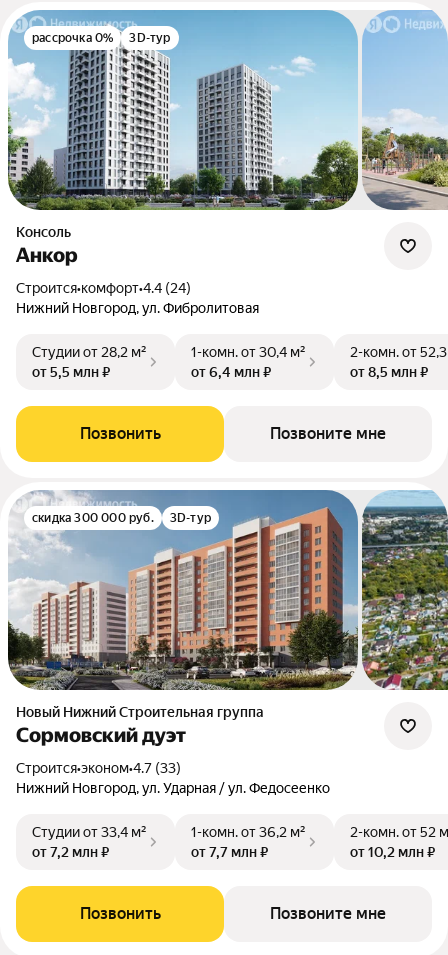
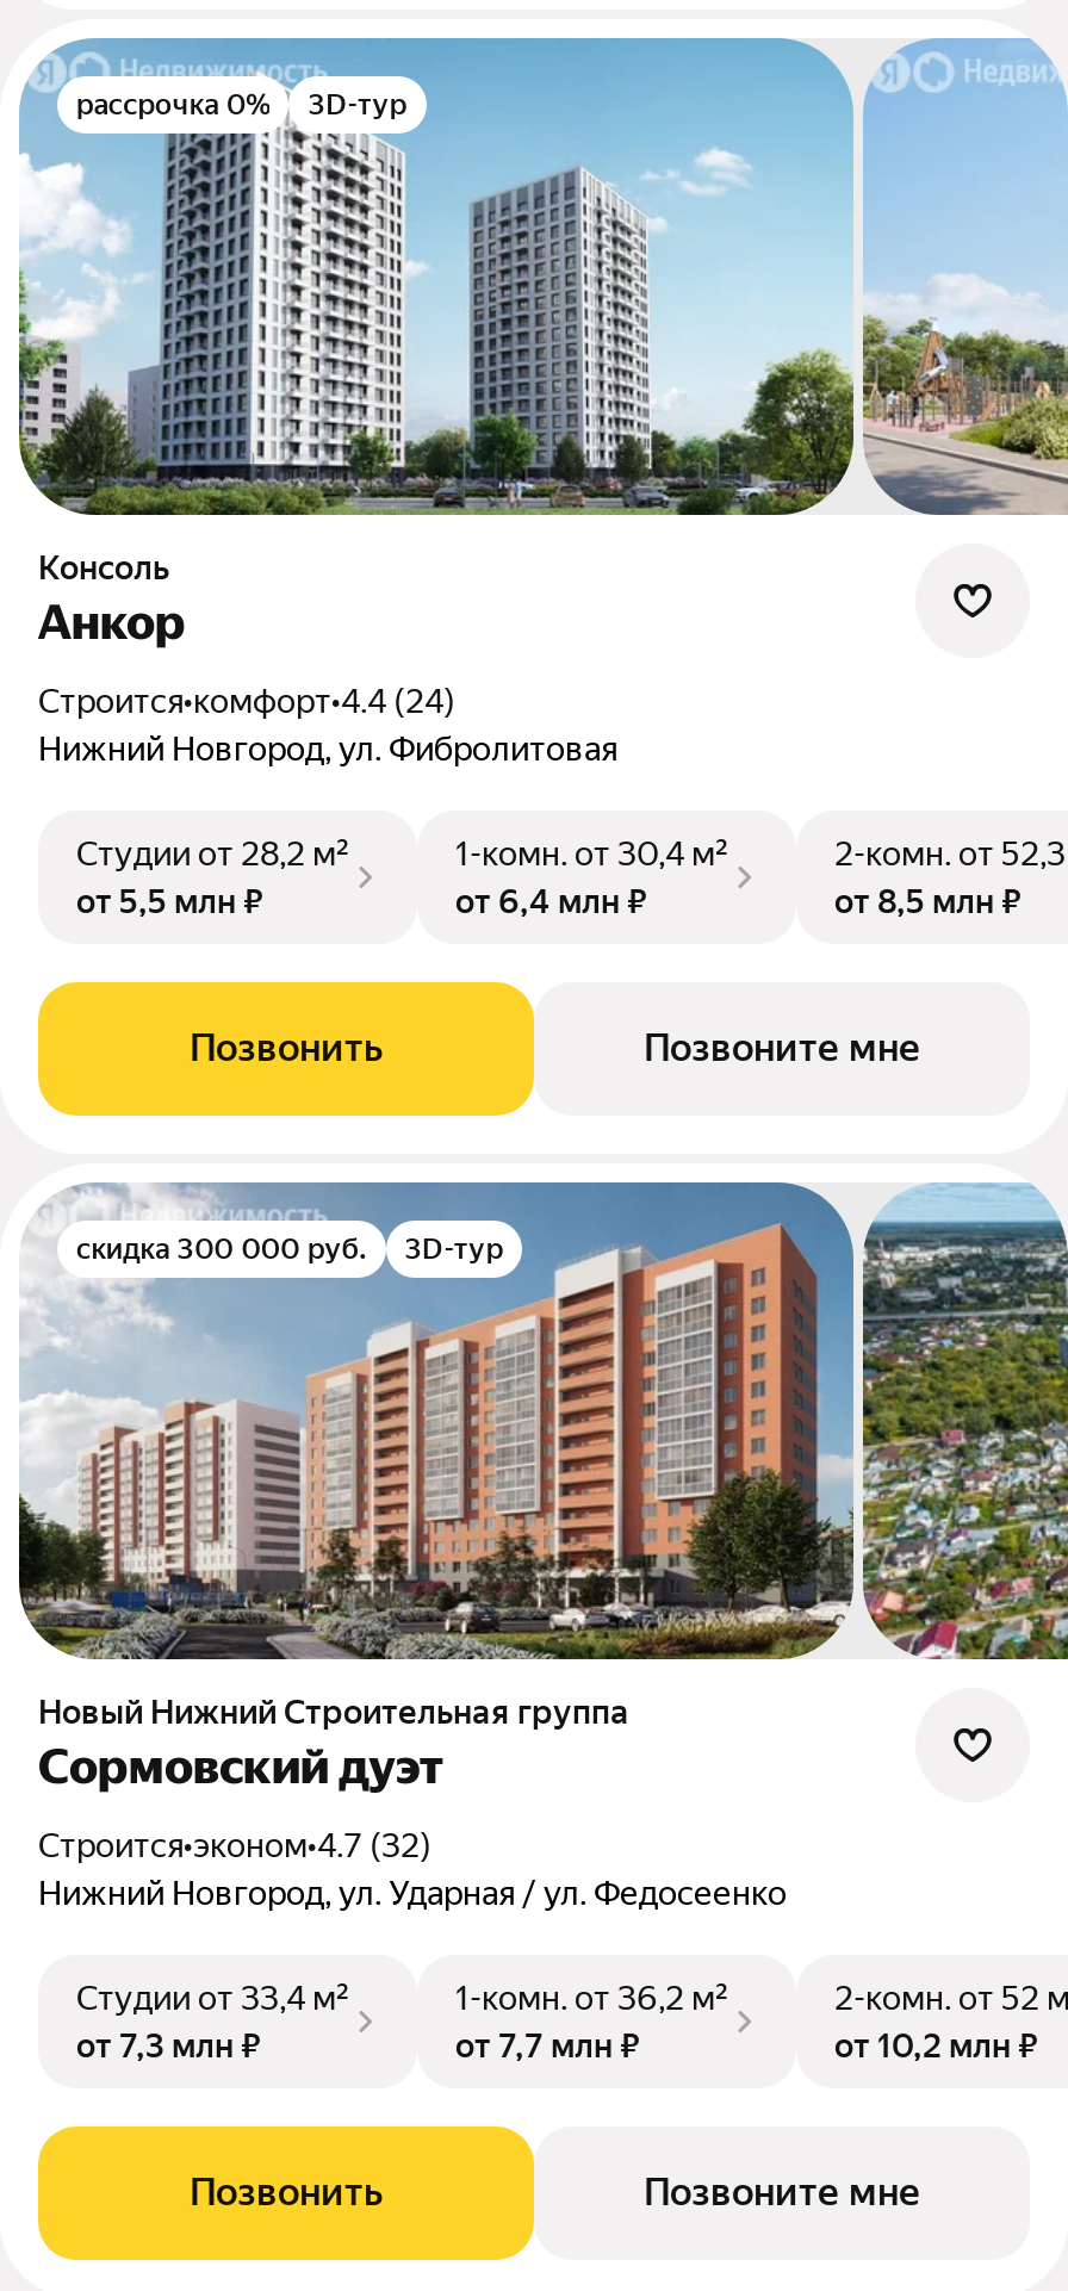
- Строится•эконом•4.7 (33)
+ Строится•эконом•4.7 (32)

- от 7,2 млн ₽
+ от 7,3 млн ₽
